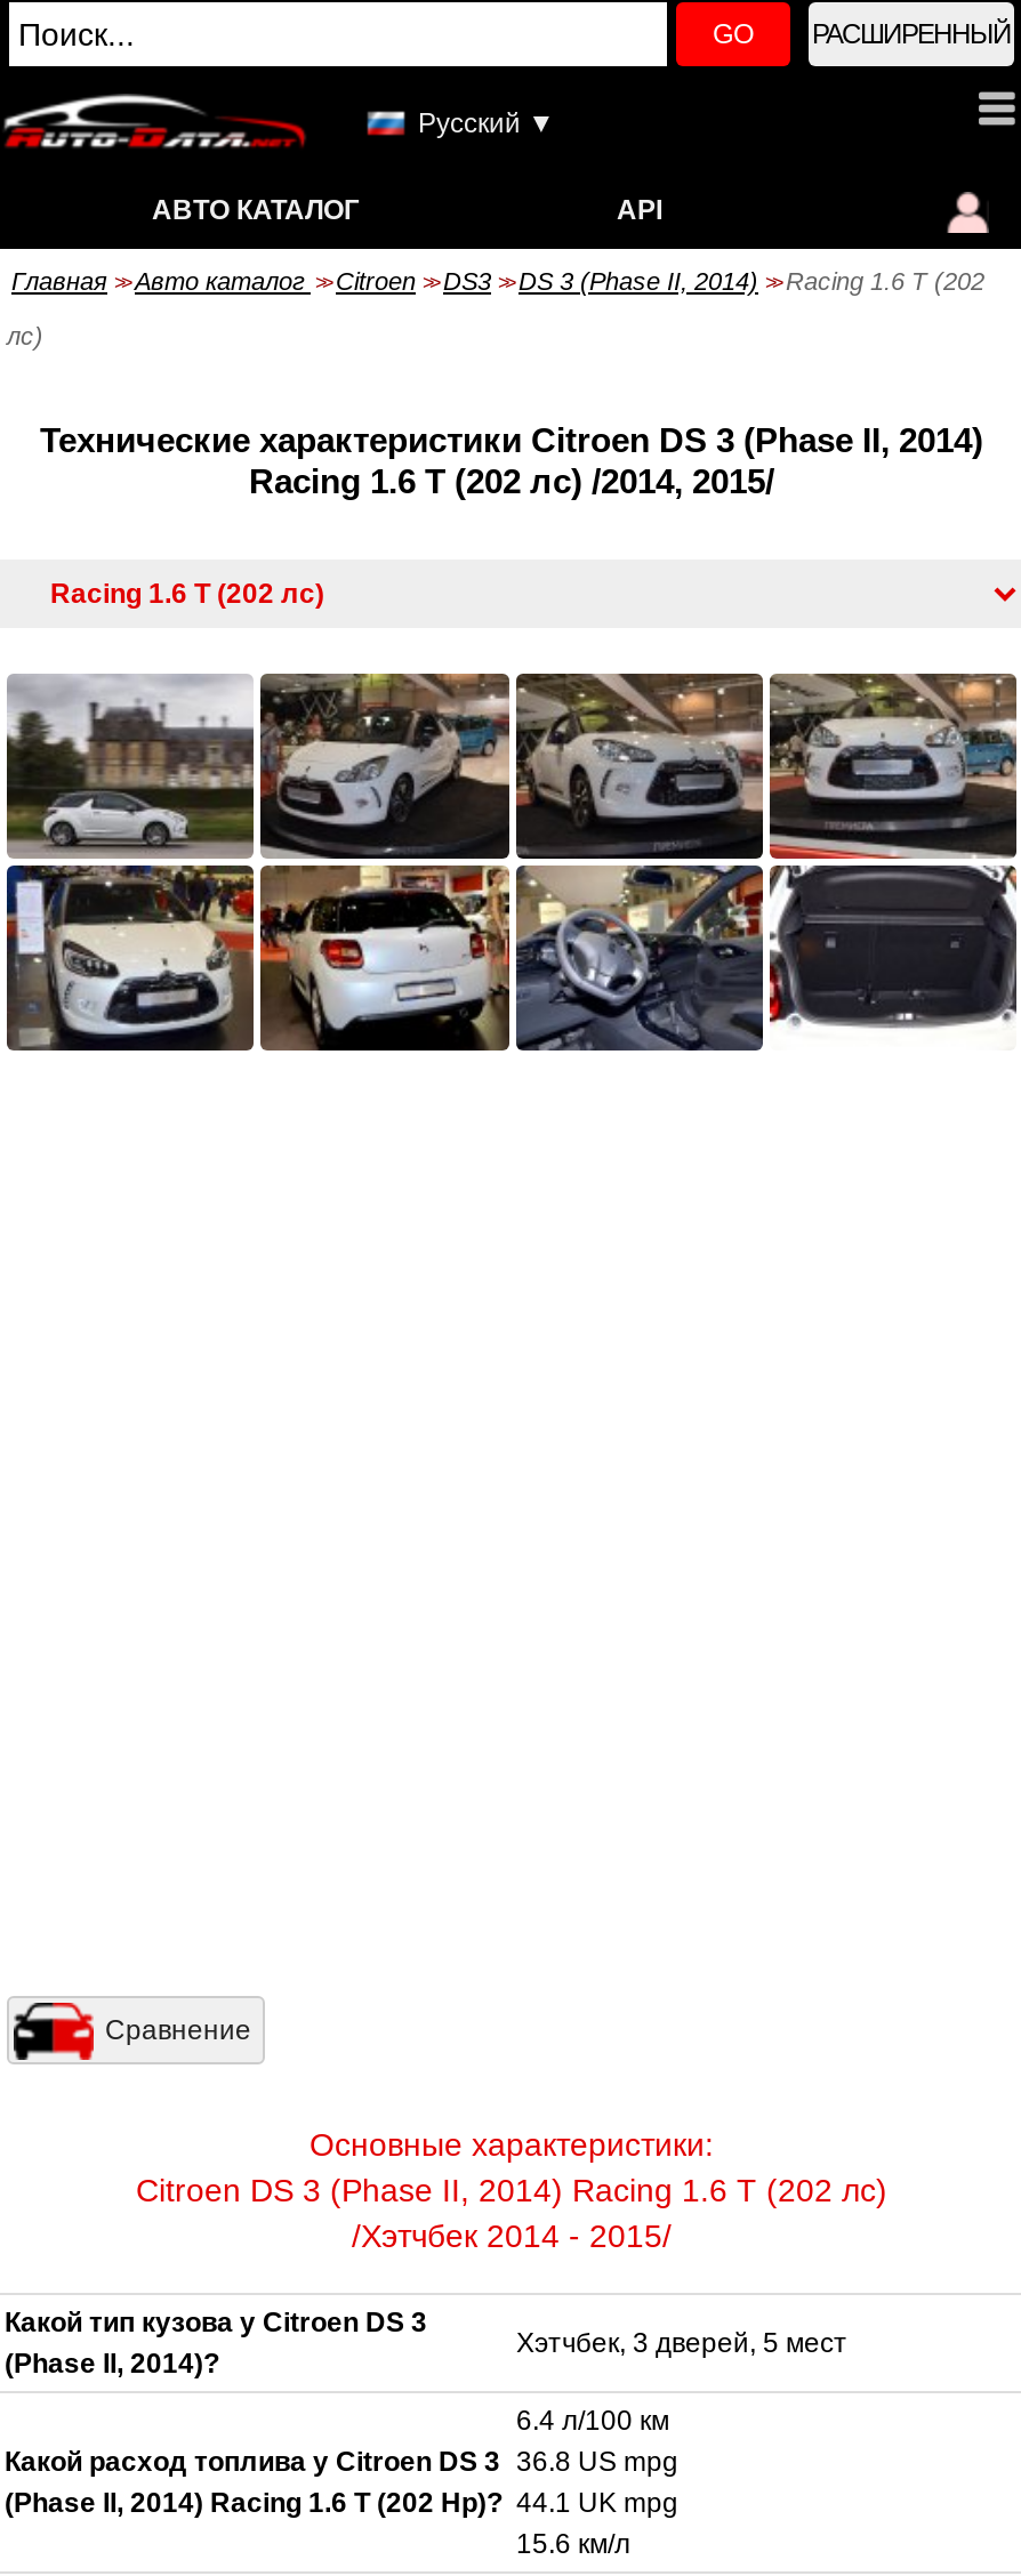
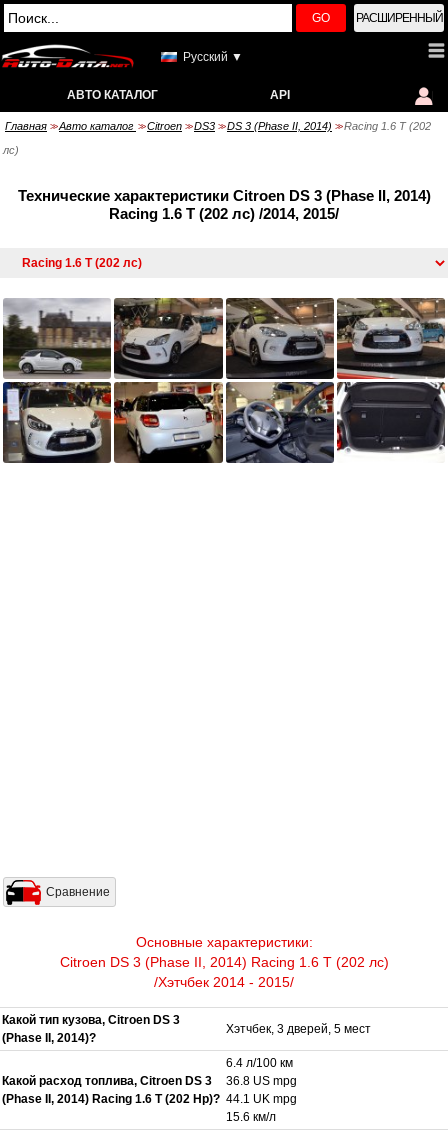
- Какой тип кузова у Citroen DS 3
+ Какой тип кузова, Citroen DS 3

- Какой расход топлива у Citroen DS 3
+ Какой расход топлива, Citroen DS 3
